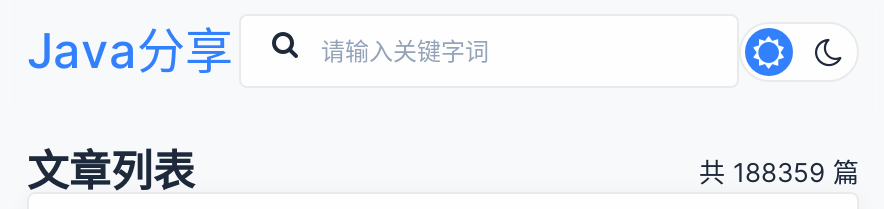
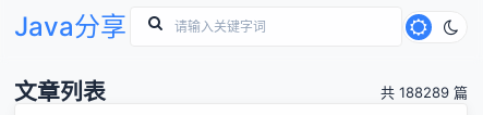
- 共 188359 篇
+ 共 188289 篇
